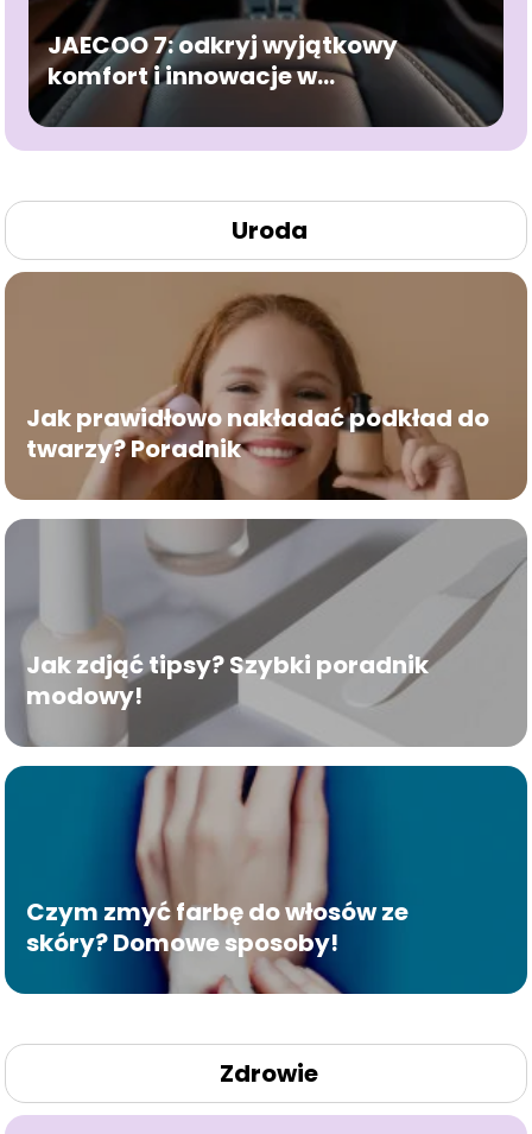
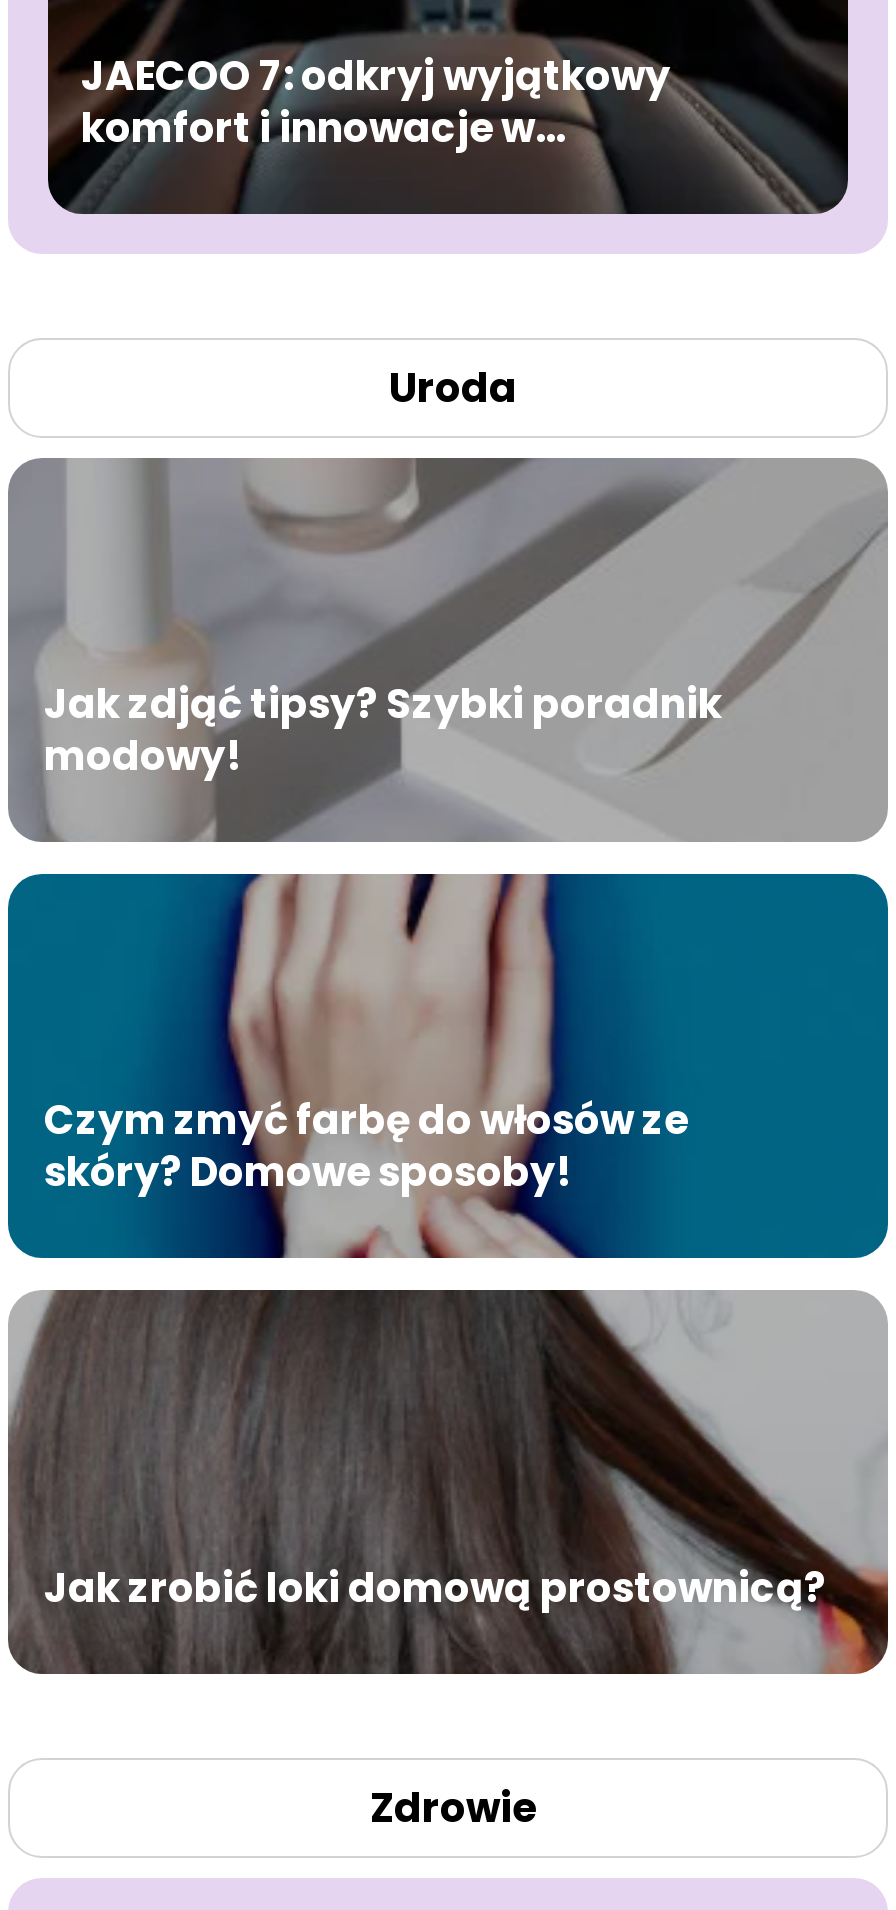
- [image]
- Jak prawidłowo nakładać podkład do
- twarzy? Poradnik

moved up: [image] | Jak zdjąć tipsy? Szybki poradnik | modowy! | Czym zmyć farbę do włosów ze | skóry? Domowe sposoby!

+ [image]
+ Jak zrobić loki domową prostownicą?
